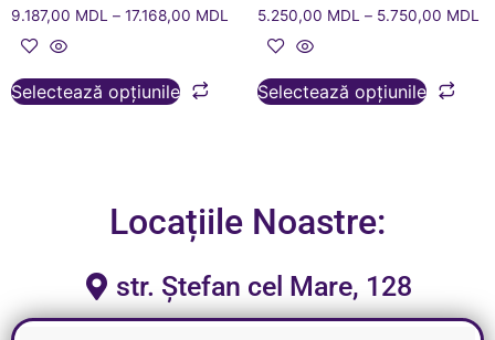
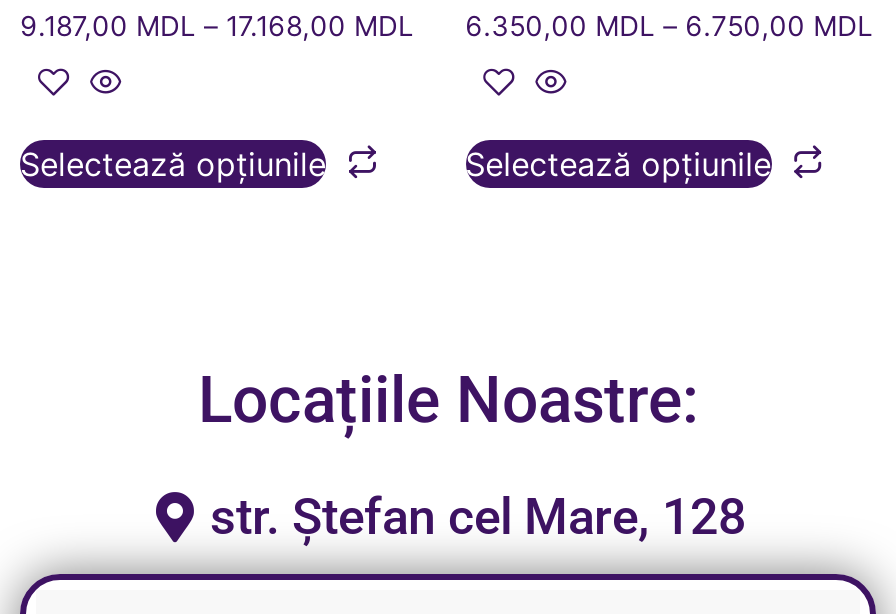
- 9.187,00 MDL – 17.168,00 MDL 5.250,00 MDL – 5.750,00 MDL
+ 9.187,00 MDL – 17.168,00 MDL 6.350,00 MDL – 6.750,00 MDL
